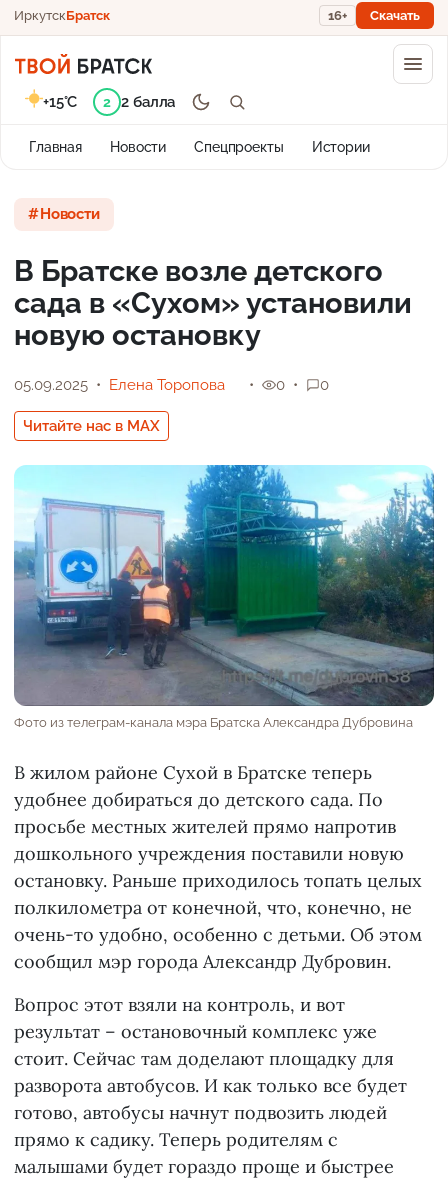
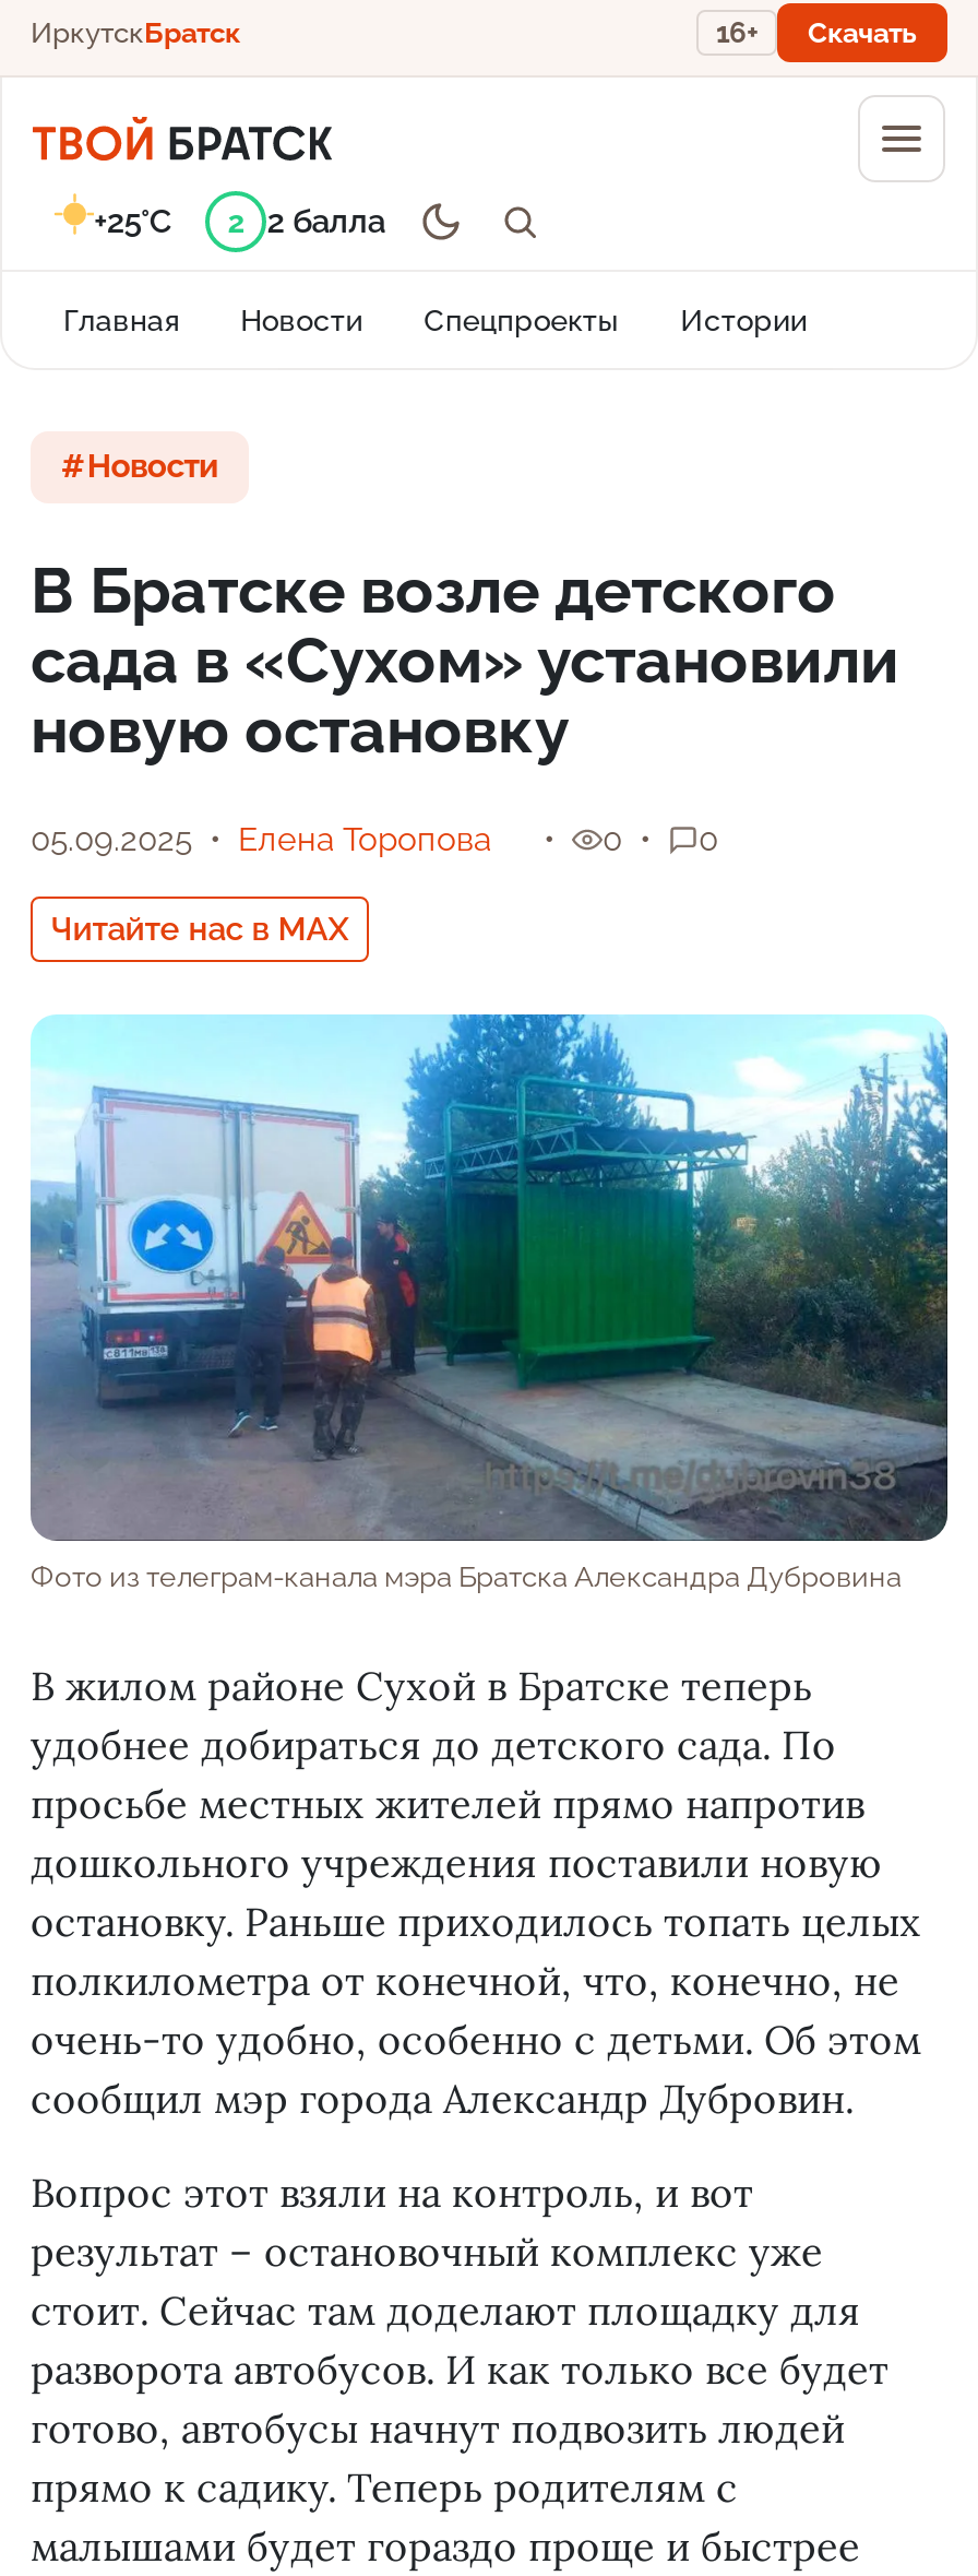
- +15°C 2 2 балла
+ +25°C 2 2 балла
